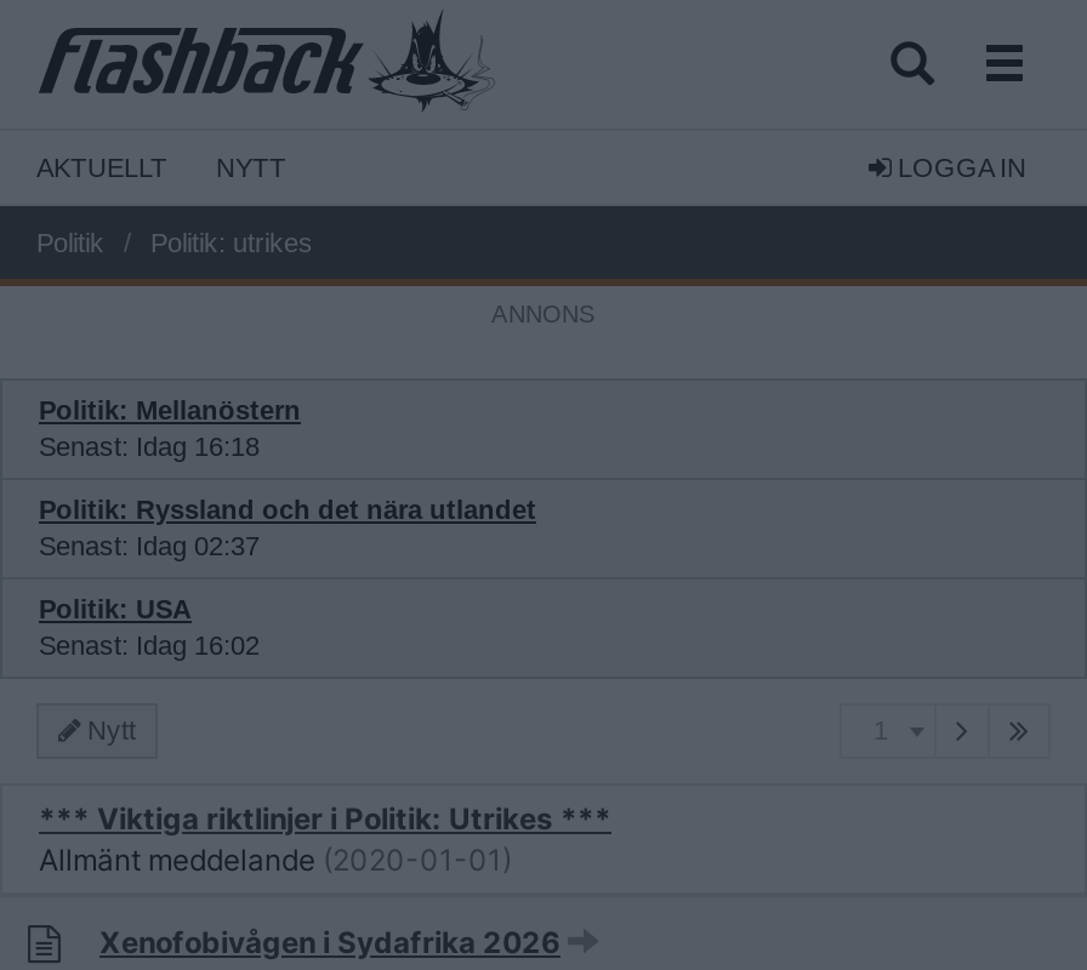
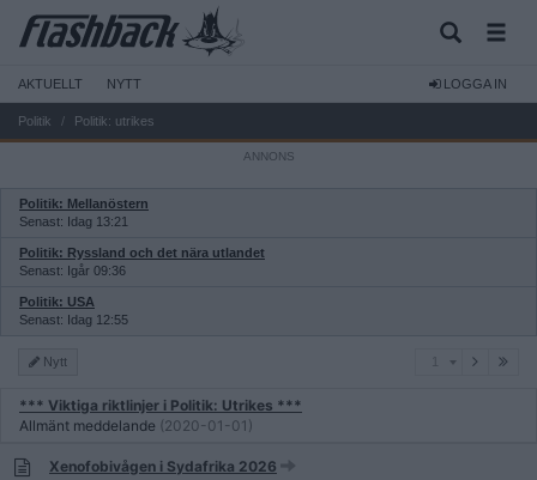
- Senast: Idag 16:18
+ Senast: Idag 13:21

- Senast: Idag 02:37
+ Senast: Igår 09:36

- Senast: Idag 16:02
+ Senast: Idag 12:55
